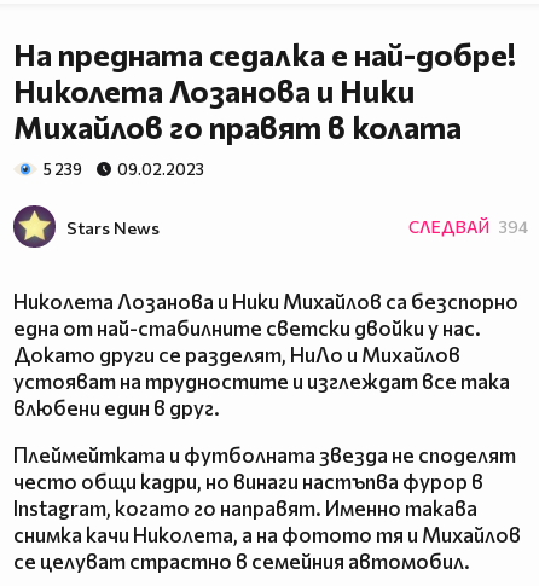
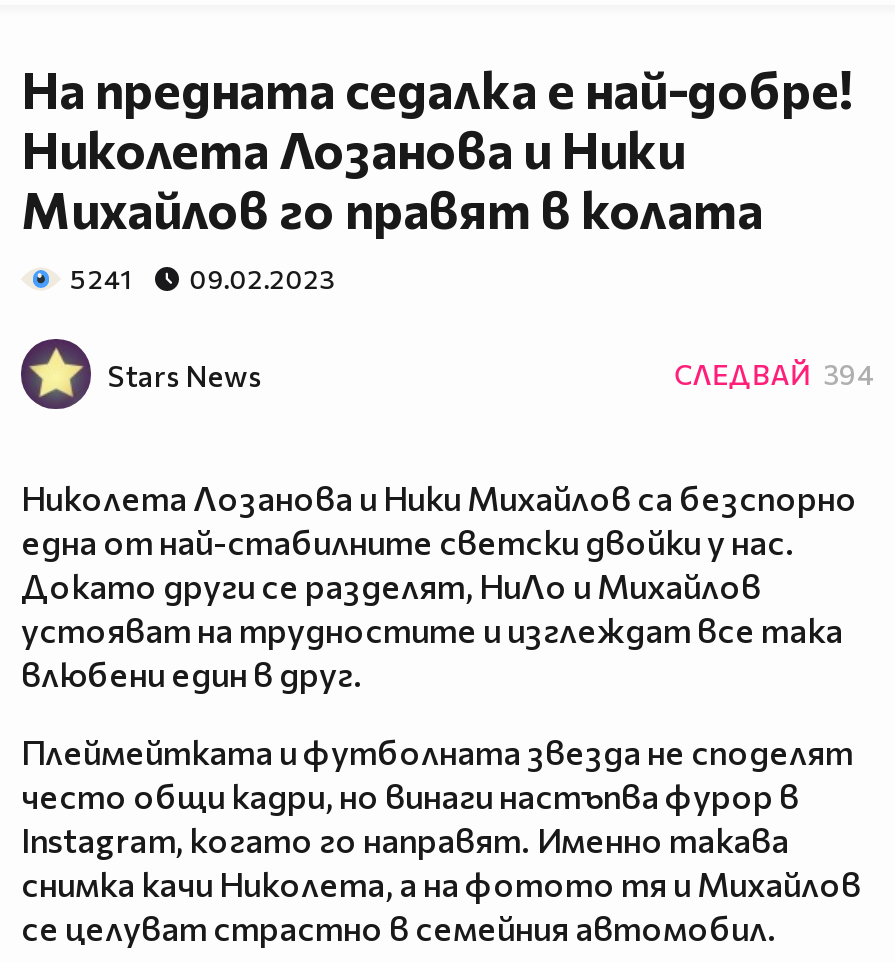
- 5 239 09.02.2023
+ 5 241 09.02.2023
